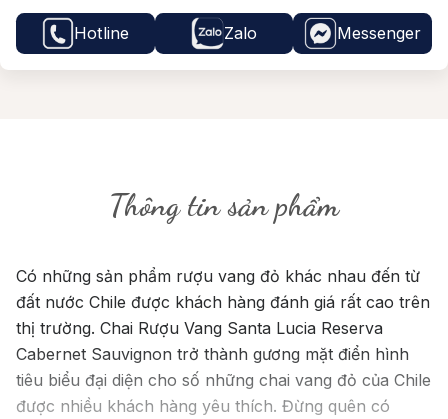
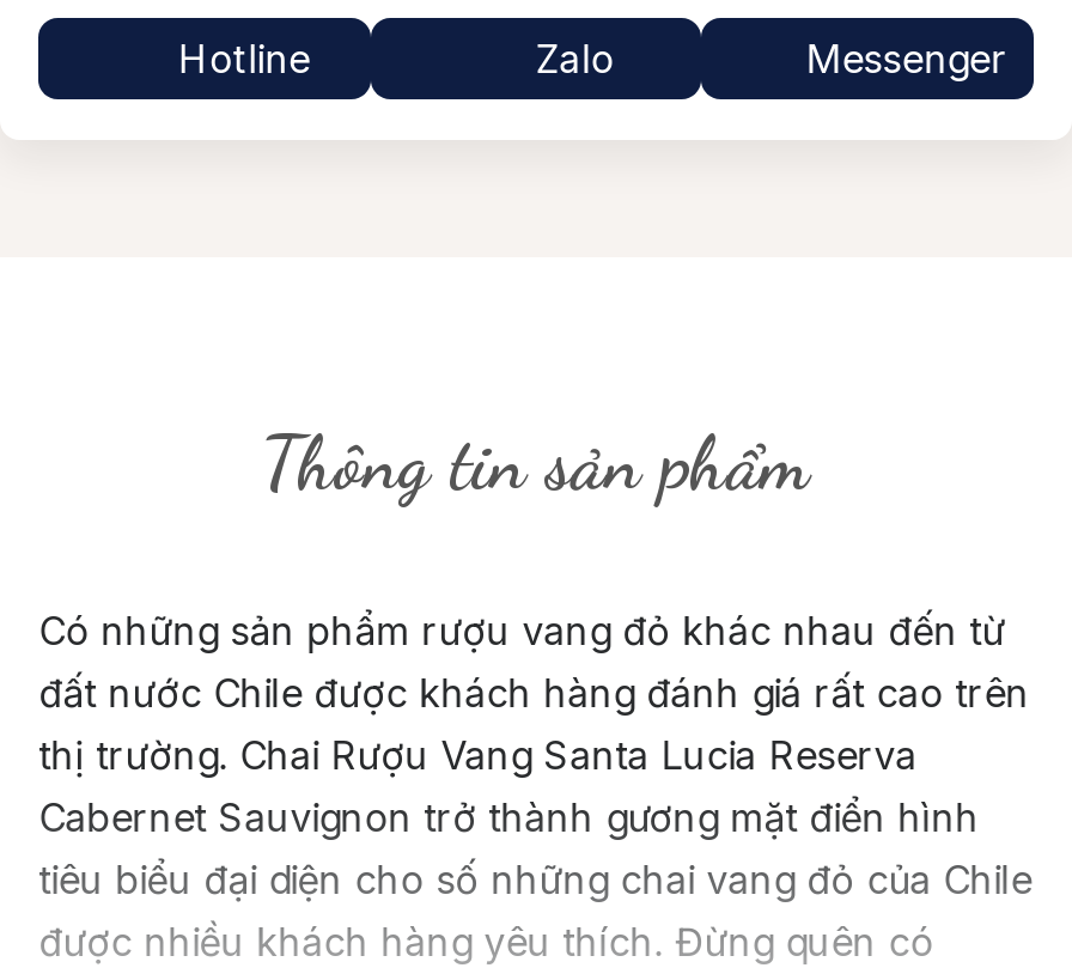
- [image]
+ [image]
